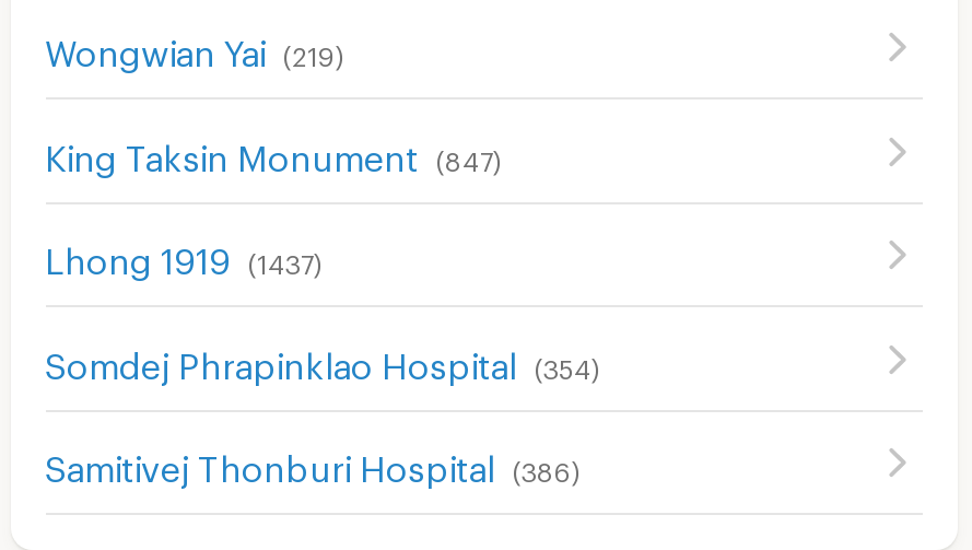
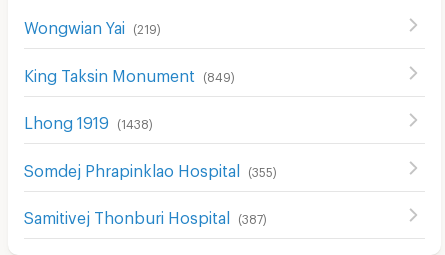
- King Taksin Monument (847)
+ King Taksin Monument (849)

- Lhong 1919 (1437)
+ Lhong 1919 (1438)

- Somdej Phrapinklao Hospital (354)
+ Somdej Phrapinklao Hospital (355)

- Samitivej Thonburi Hospital (386)
+ Samitivej Thonburi Hospital (387)
